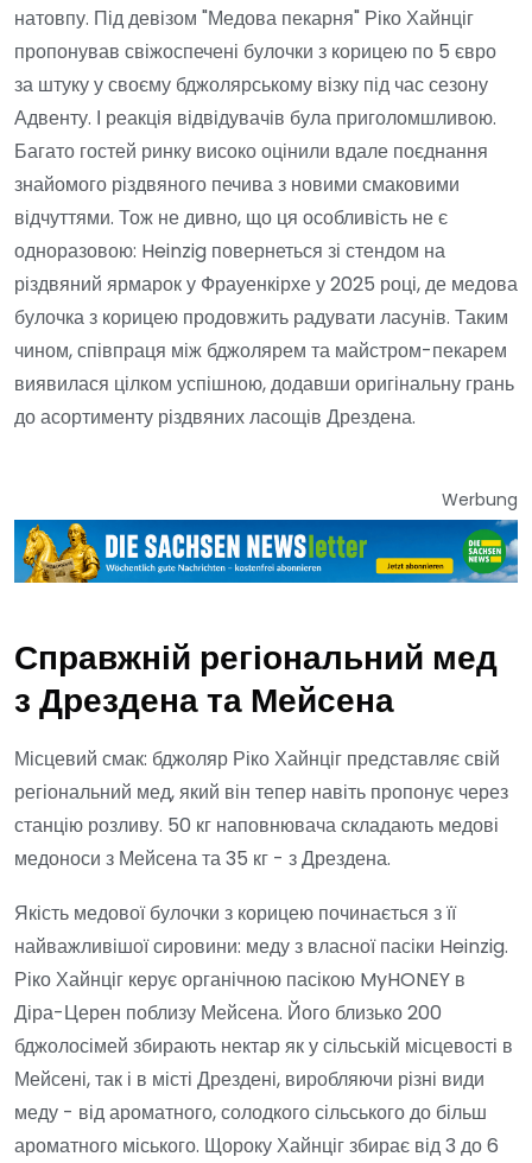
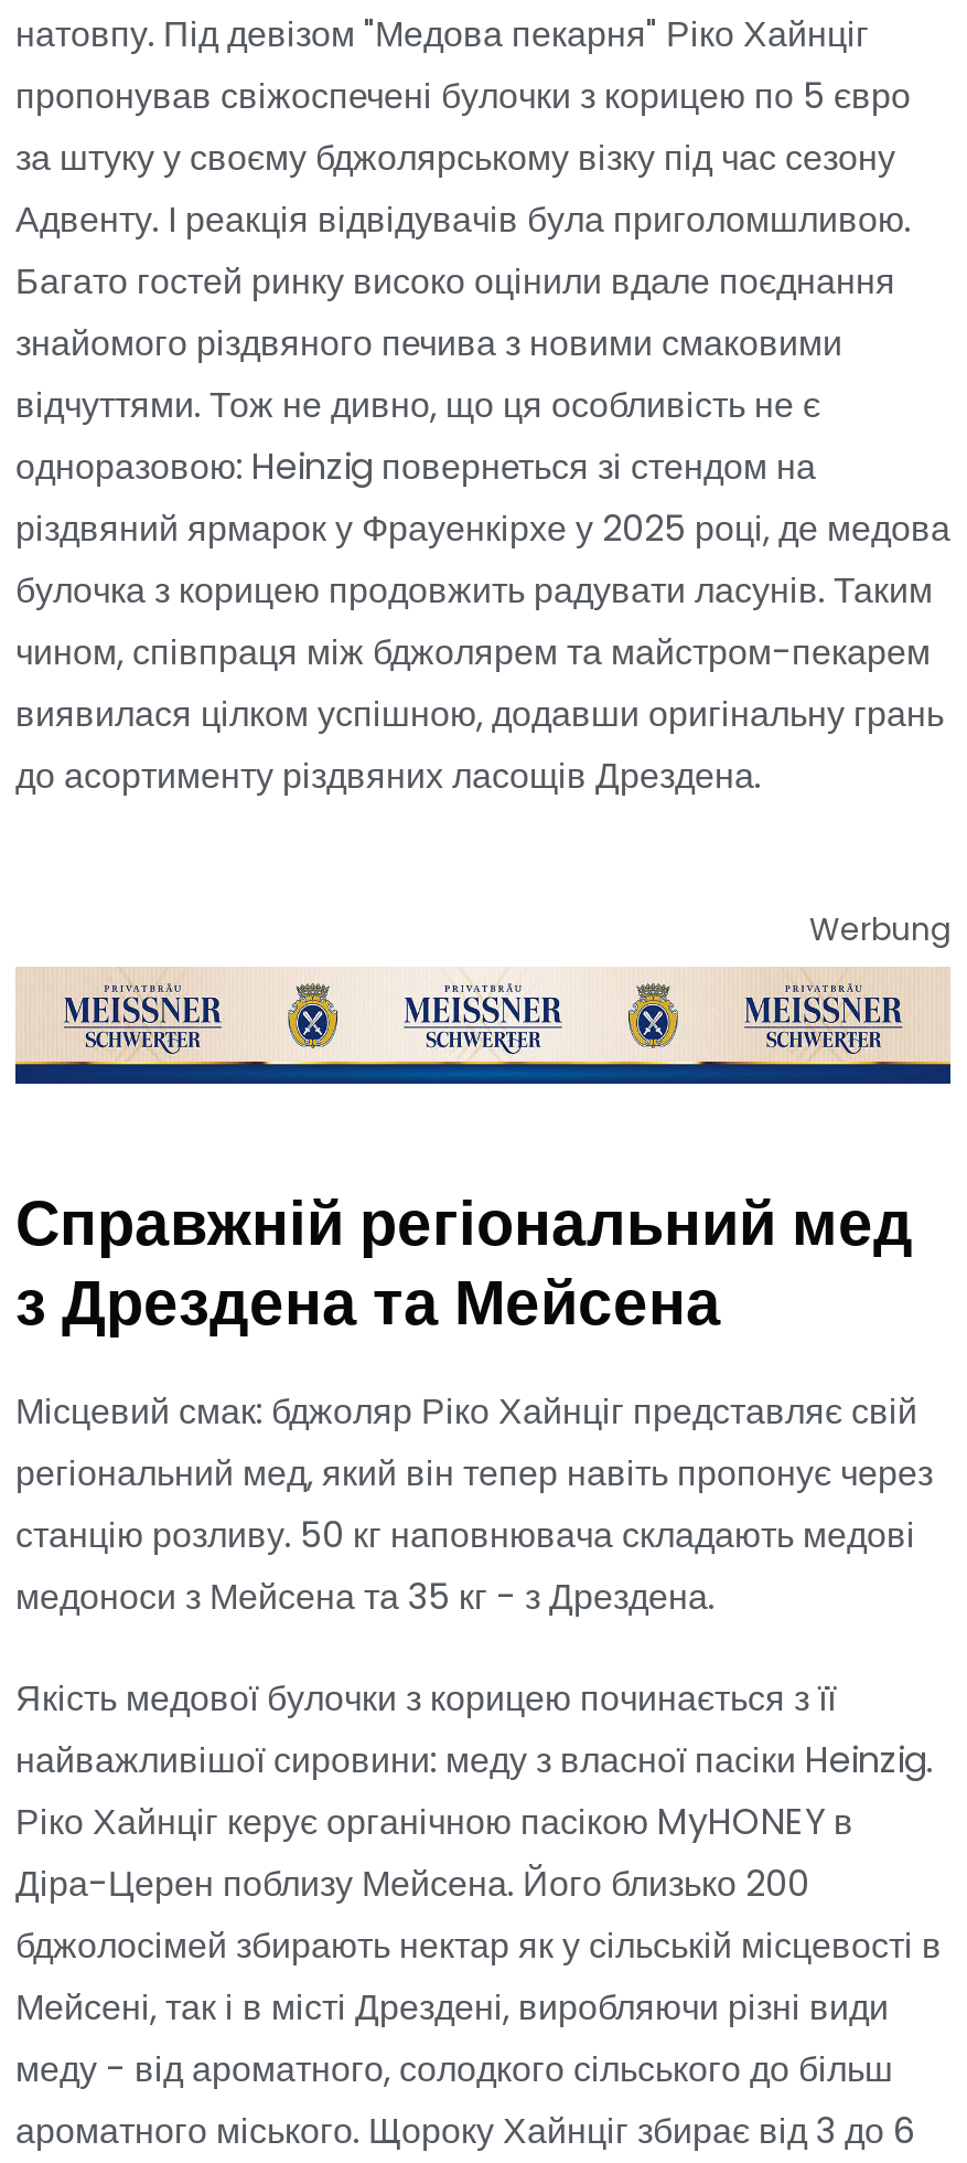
- [image]
+ [image]
